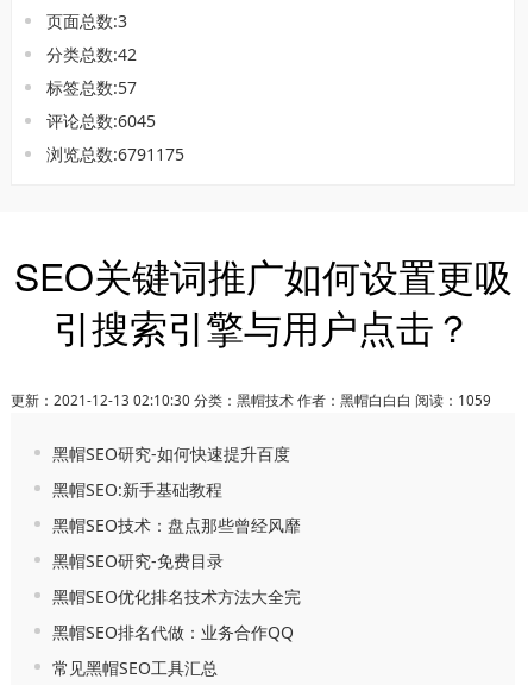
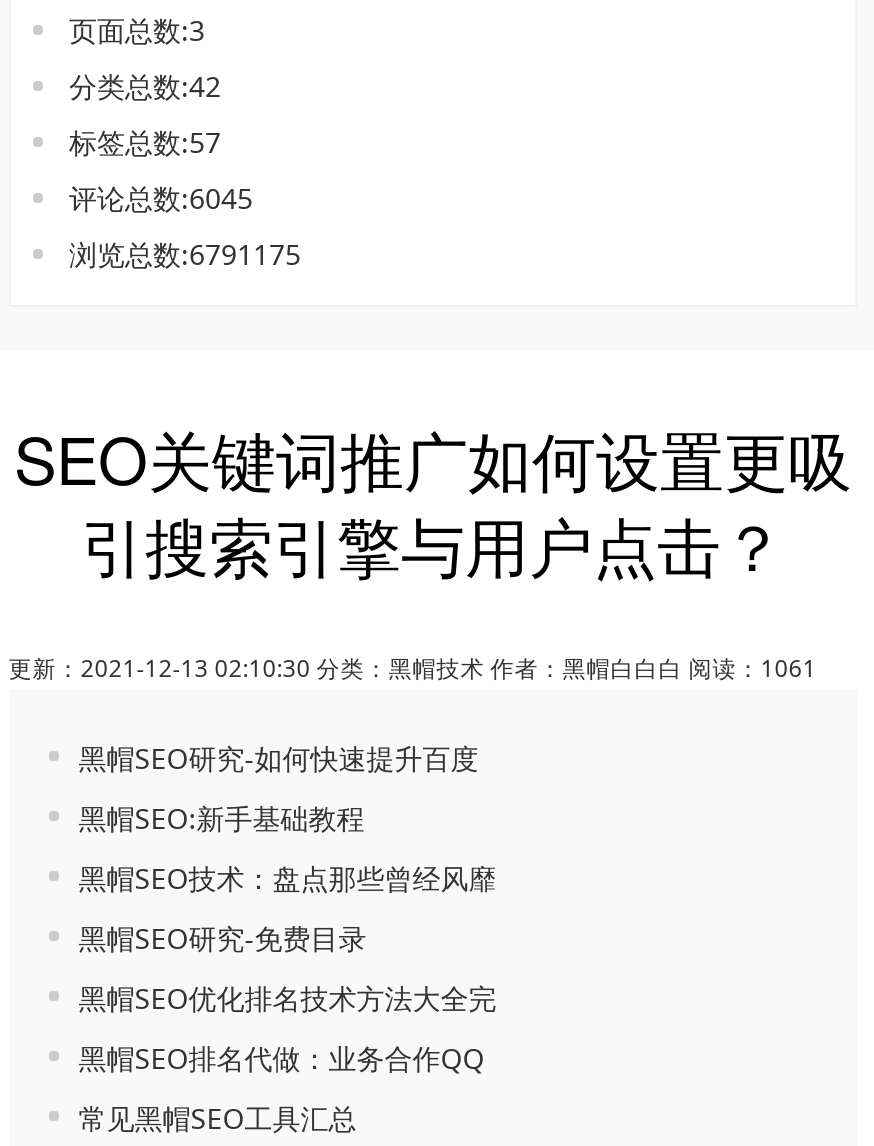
- 更新：2021-12-13 02:10:30 分类：黑帽技术 作者：黑帽白白白 阅读：1059
+ 更新：2021-12-13 02:10:30 分类：黑帽技术 作者：黑帽白白白 阅读：1061
